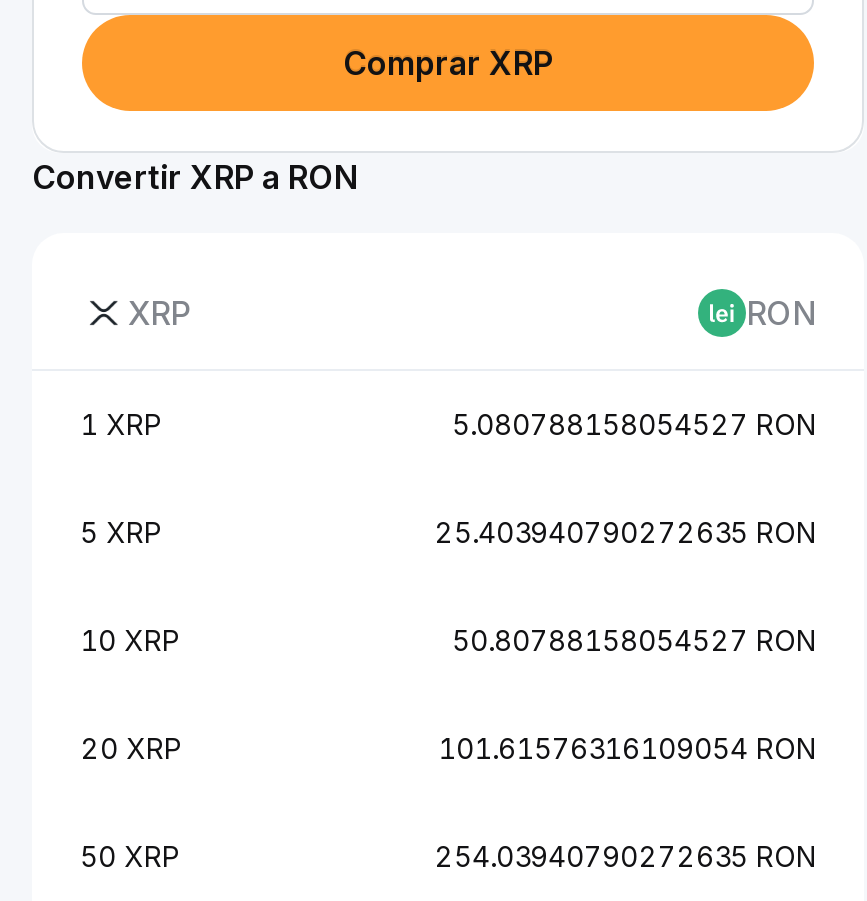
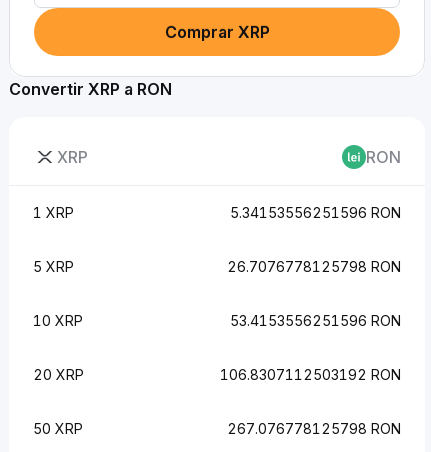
- 5.080788158054527 RON
+ 5.34153556251596 RON

- 25.403940790272635 RON
+ 26.7076778125798 RON

- 50.80788158054527 RON
+ 53.4153556251596 RON

- 101.61576316109054 RON
+ 106.8307112503192 RON

- 254.03940790272635 RON
+ 267.076778125798 RON
